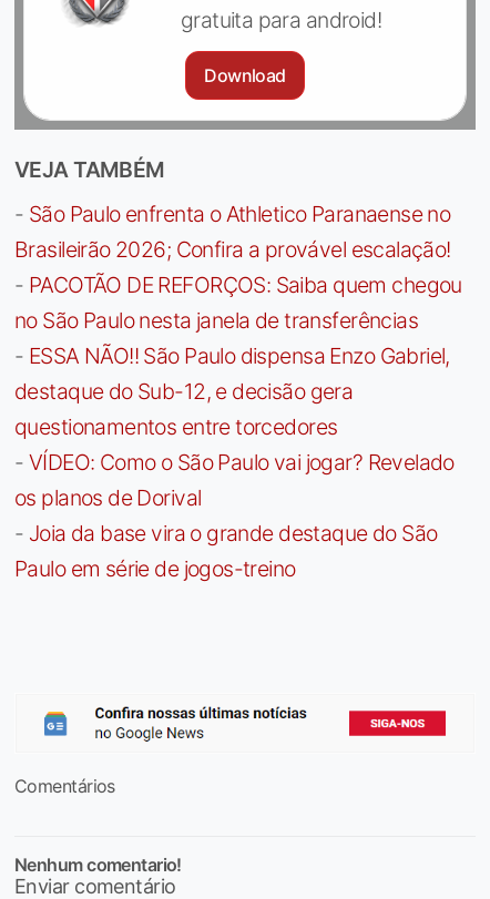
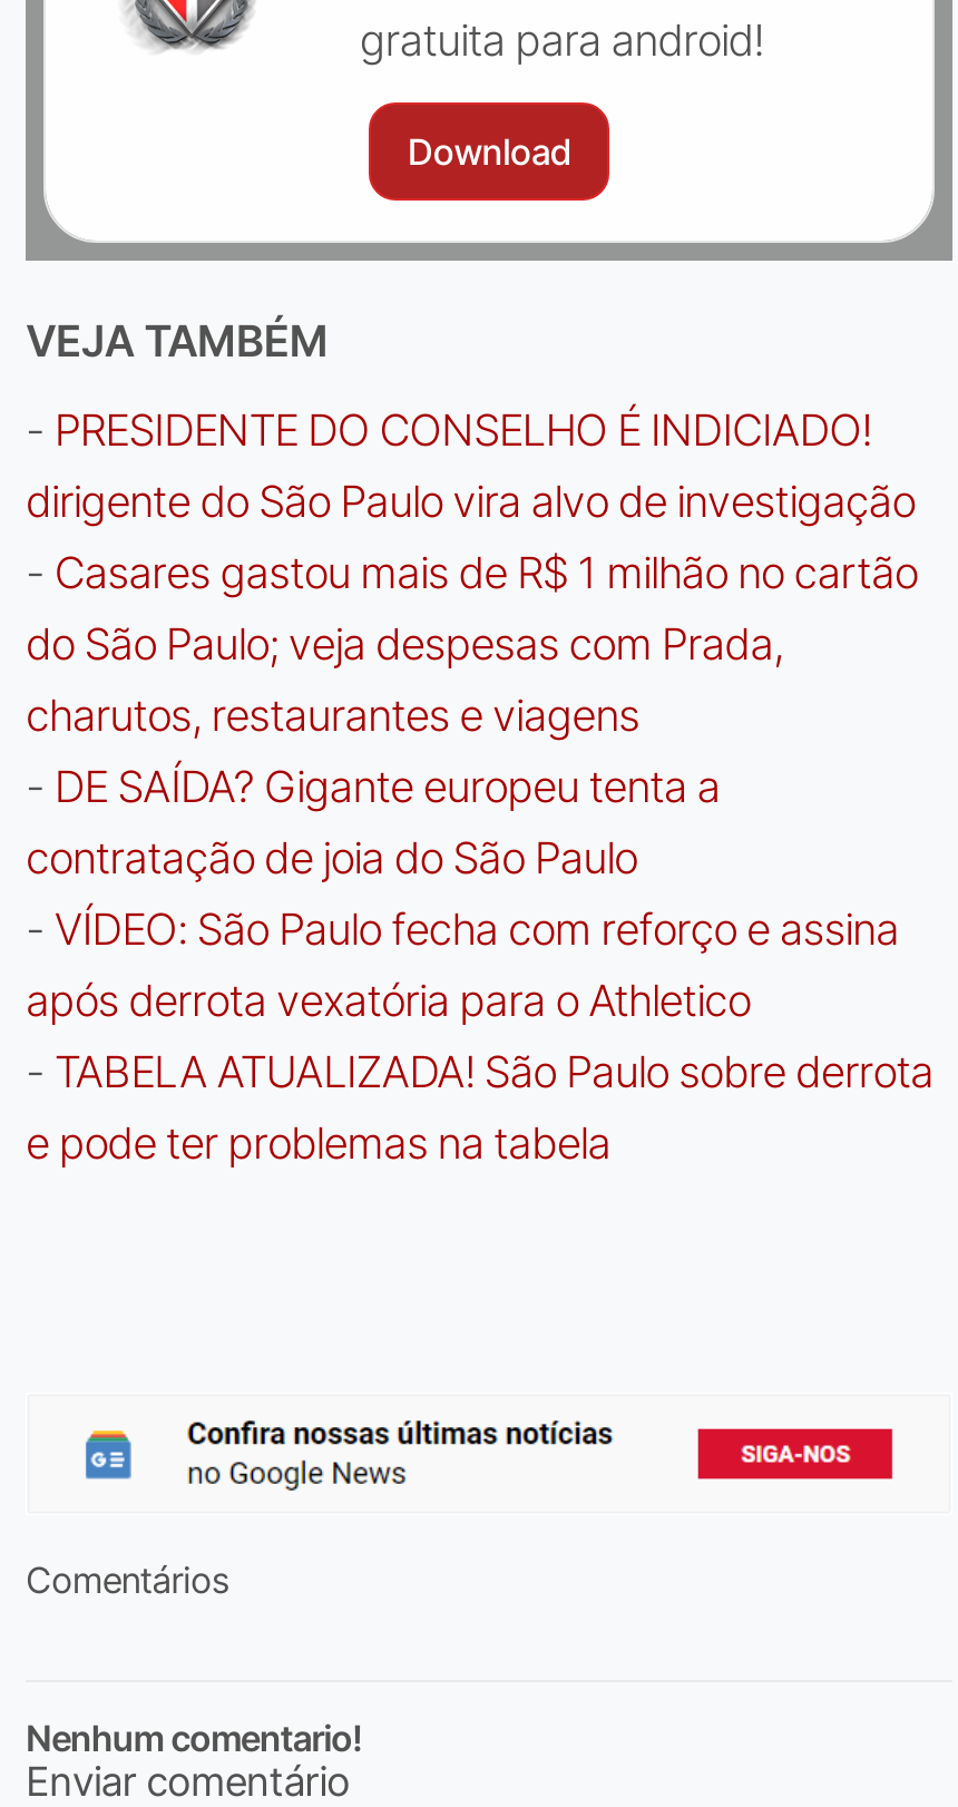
- - São Paulo enfrenta o Athletico Paranaense no
- Brasileirão 2026; Confira a provável escalação!
- - PACOTÃO DE REFORÇOS: Saiba quem chegou
- no São Paulo nesta janela de transferências
- - ESSA NÃO!! São Paulo dispensa Enzo Gabriel,
- destaque do Sub-12, e decisão gera
- questionamentos entre torcedores
- - VÍDEO: Como o São Paulo vai jogar? Revelado
- os planos de Dorival
- - Joia da base vira o grande destaque do São
- Paulo em série de jogos-treino
+ - PRESIDENTE DO CONSELHO É INDICIADO!
+ dirigente do São Paulo vira alvo de investigação
+ - Casares gastou mais de R$ 1 milhão no cartão
+ do São Paulo; veja despesas com Prada,
+ charutos, restaurantes e viagens
+ - DE SAÍDA? Gigante europeu tenta a
+ contratação de joia do São Paulo
+ - VÍDEO: São Paulo fecha com reforço e assina
+ após derrota vexatória para o Athletico
+ - TABELA ATUALIZADA! São Paulo sobre derrota
+ e pode ter problemas na tabela
